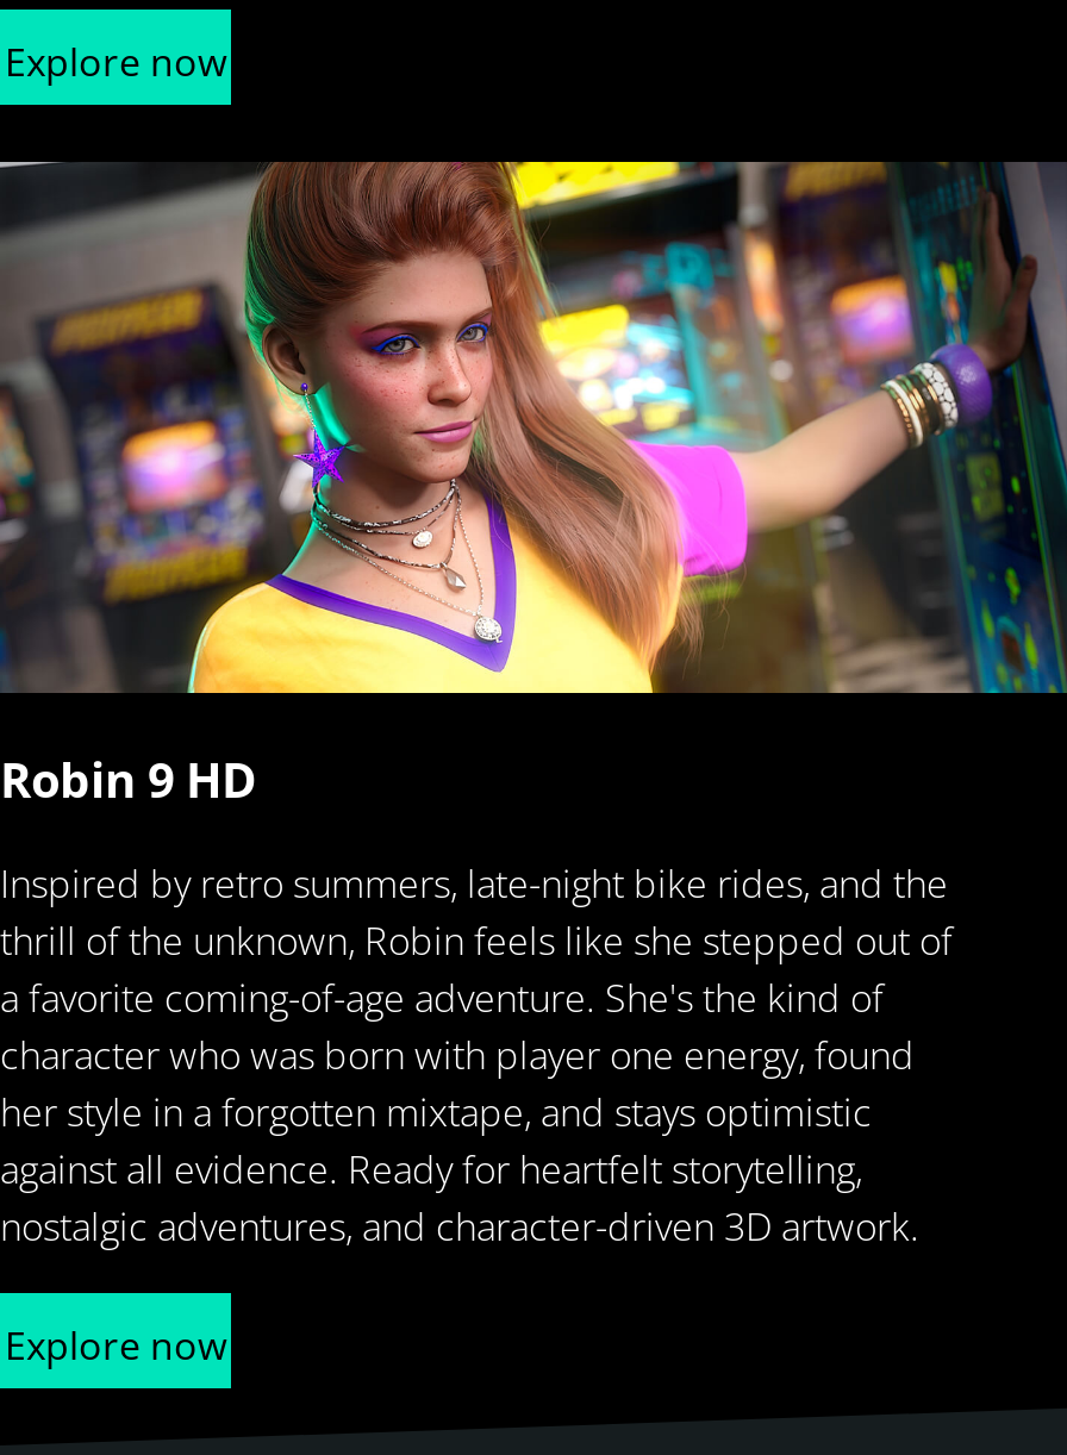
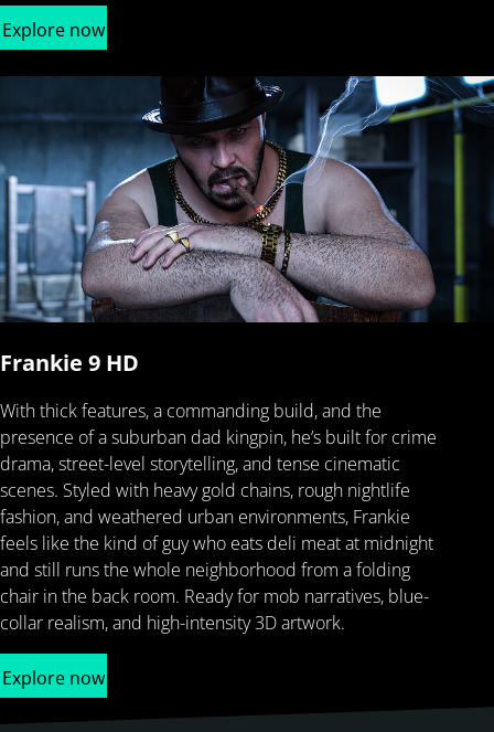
- [image]
- Robin 9 HD
+ [image]
+ Frankie 9 HD

- Inspired by retro summers, late-night bike rides, and the
- thrill of the unknown, Robin feels like she stepped out of
- a favorite coming-of-age adventure. She's the kind of
- character who was born with player one energy, found
- her style in a forgotten mixtape, and stays optimistic
- against all evidence. Ready for heartfelt storytelling,
- nostalgic adventures, and character-driven 3D artwork.
+ With thick features, a commanding build, and the
+ presence of a suburban dad kingpin, he’s built for crime
+ drama, street-level storytelling, and tense cinematic
+ scenes. Styled with heavy gold chains, rough nightlife
+ fashion, and weathered urban environments, Frankie
+ feels like the kind of guy who eats deli meat at midnight
+ and still runs the whole neighborhood from a folding
+ chair in the back room. Ready for mob narratives, blue-
+ collar realism, and high-intensity 3D artwork.
